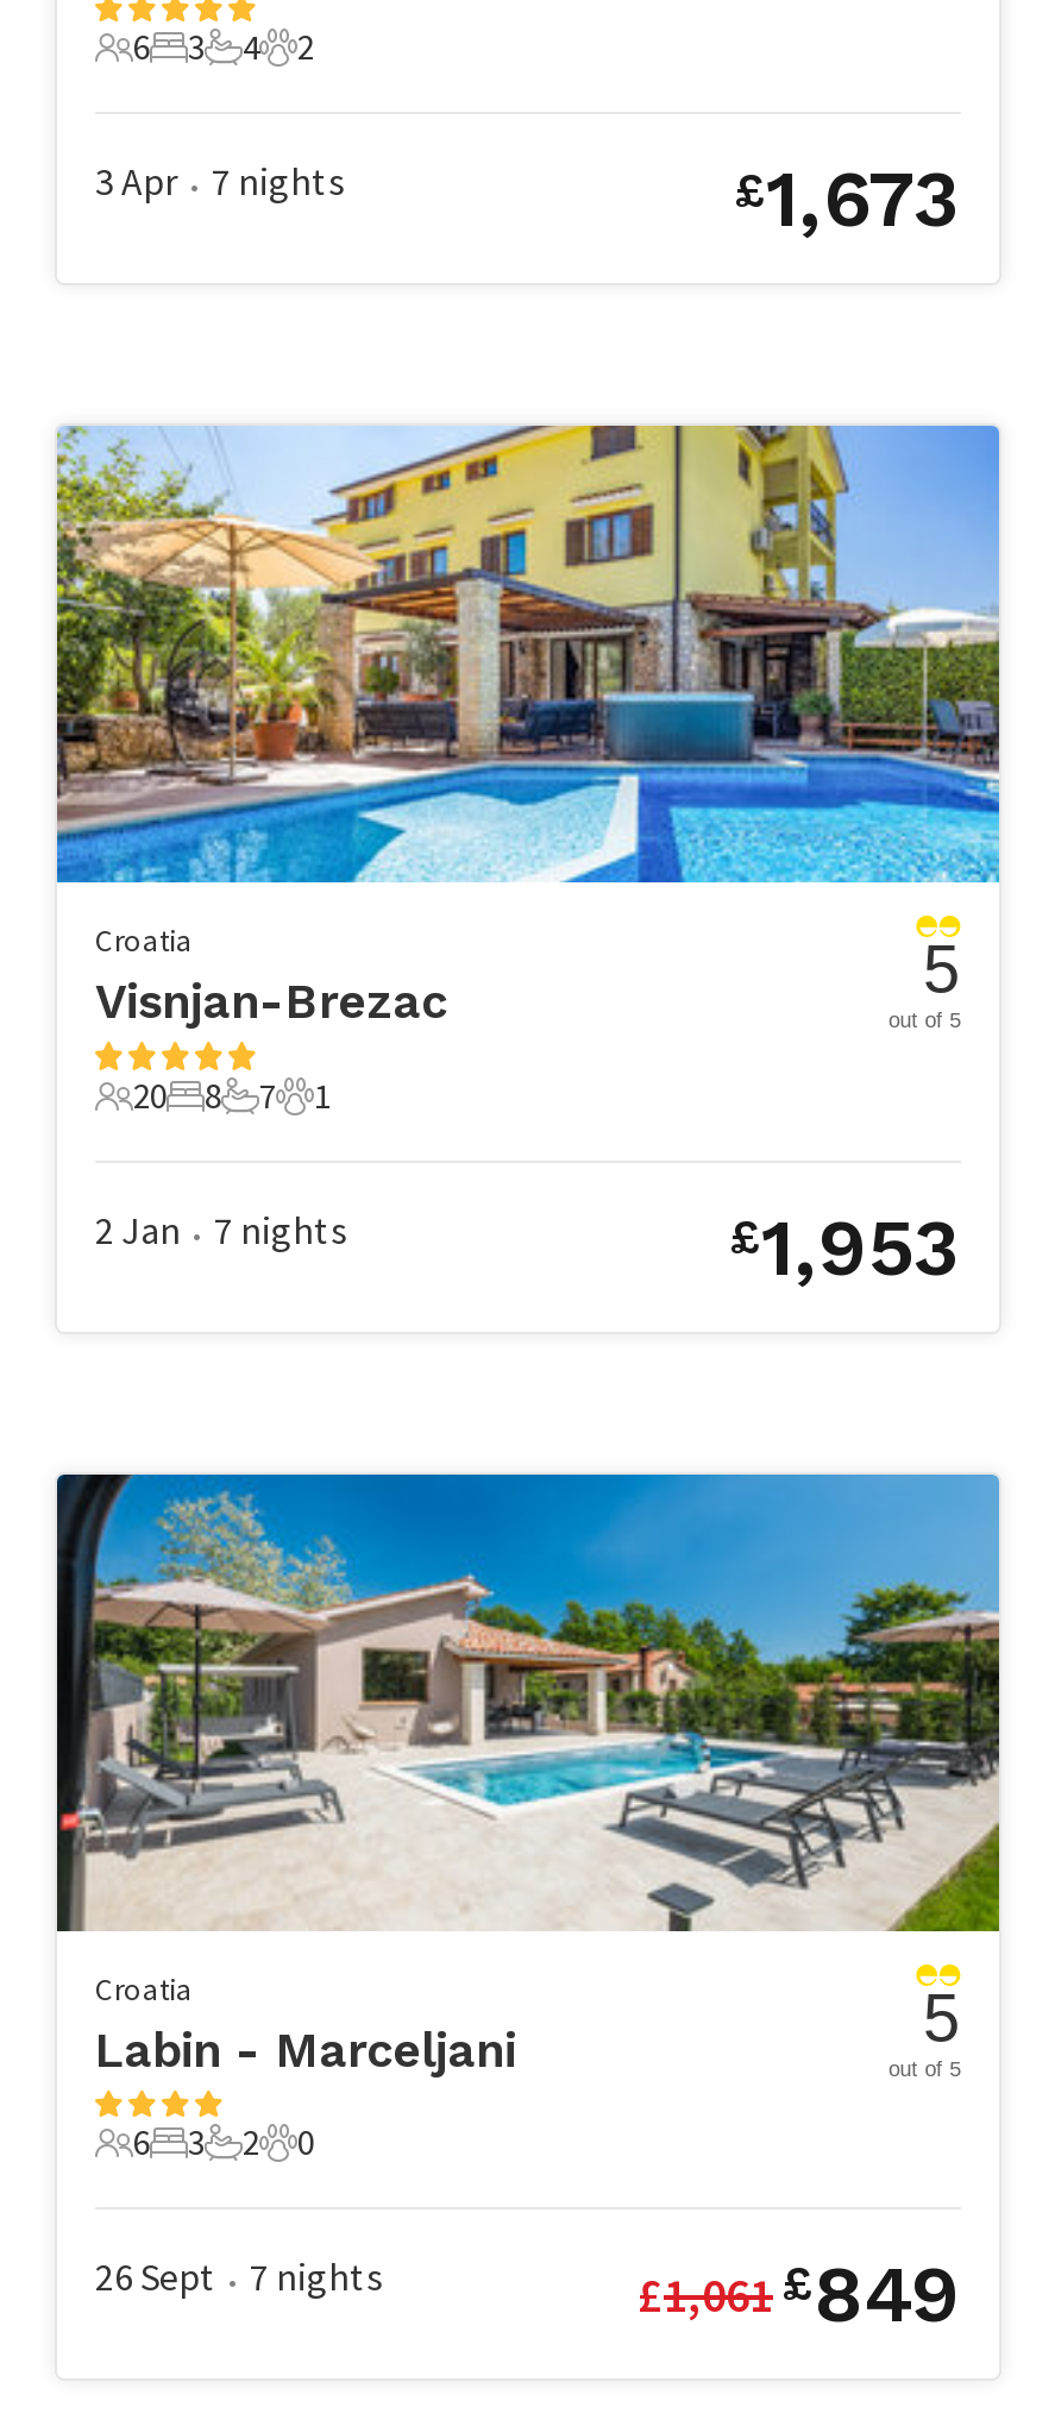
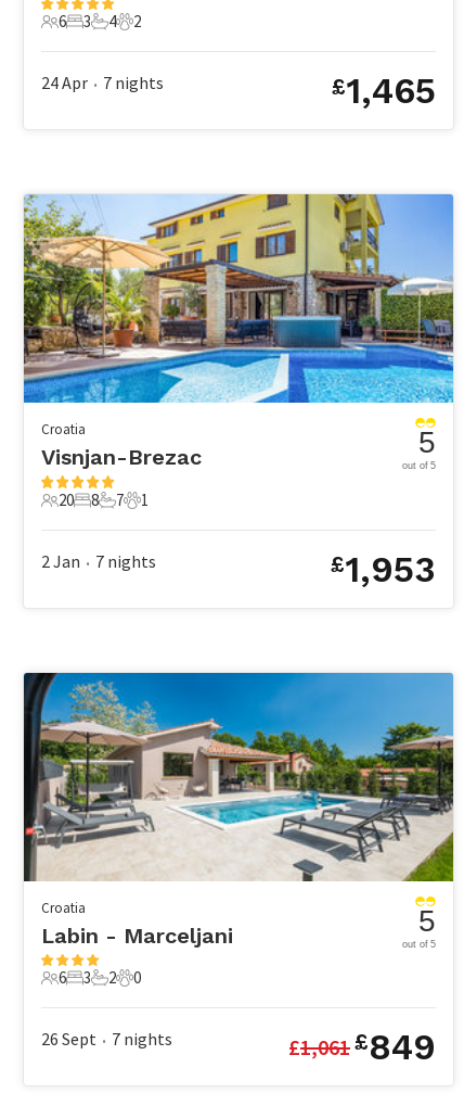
- 3 Apr • 7 nights
+ 24 Apr • 7 nights

- £1,673
+ £1,465
